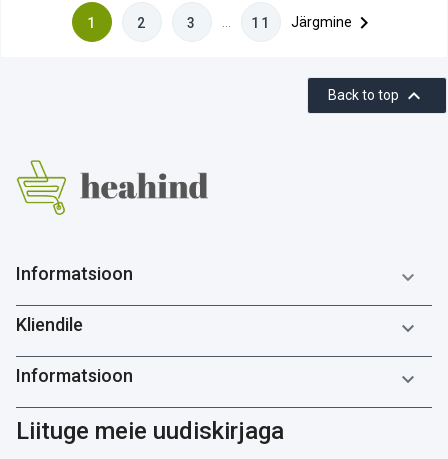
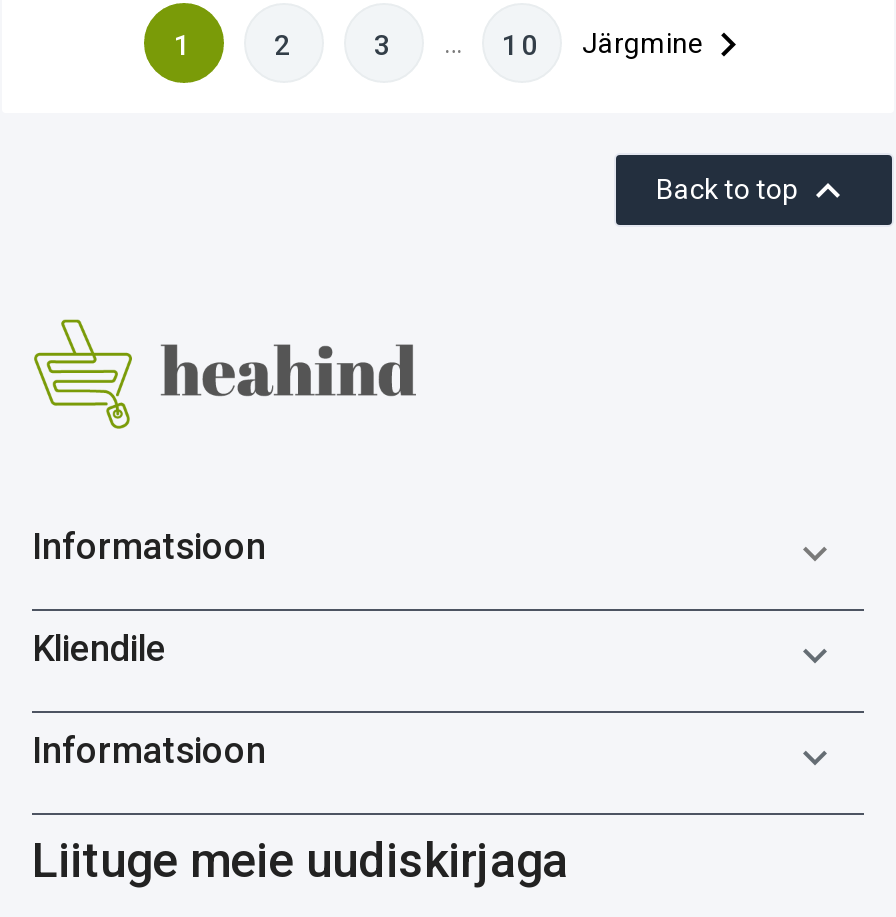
- 11
+ 10
